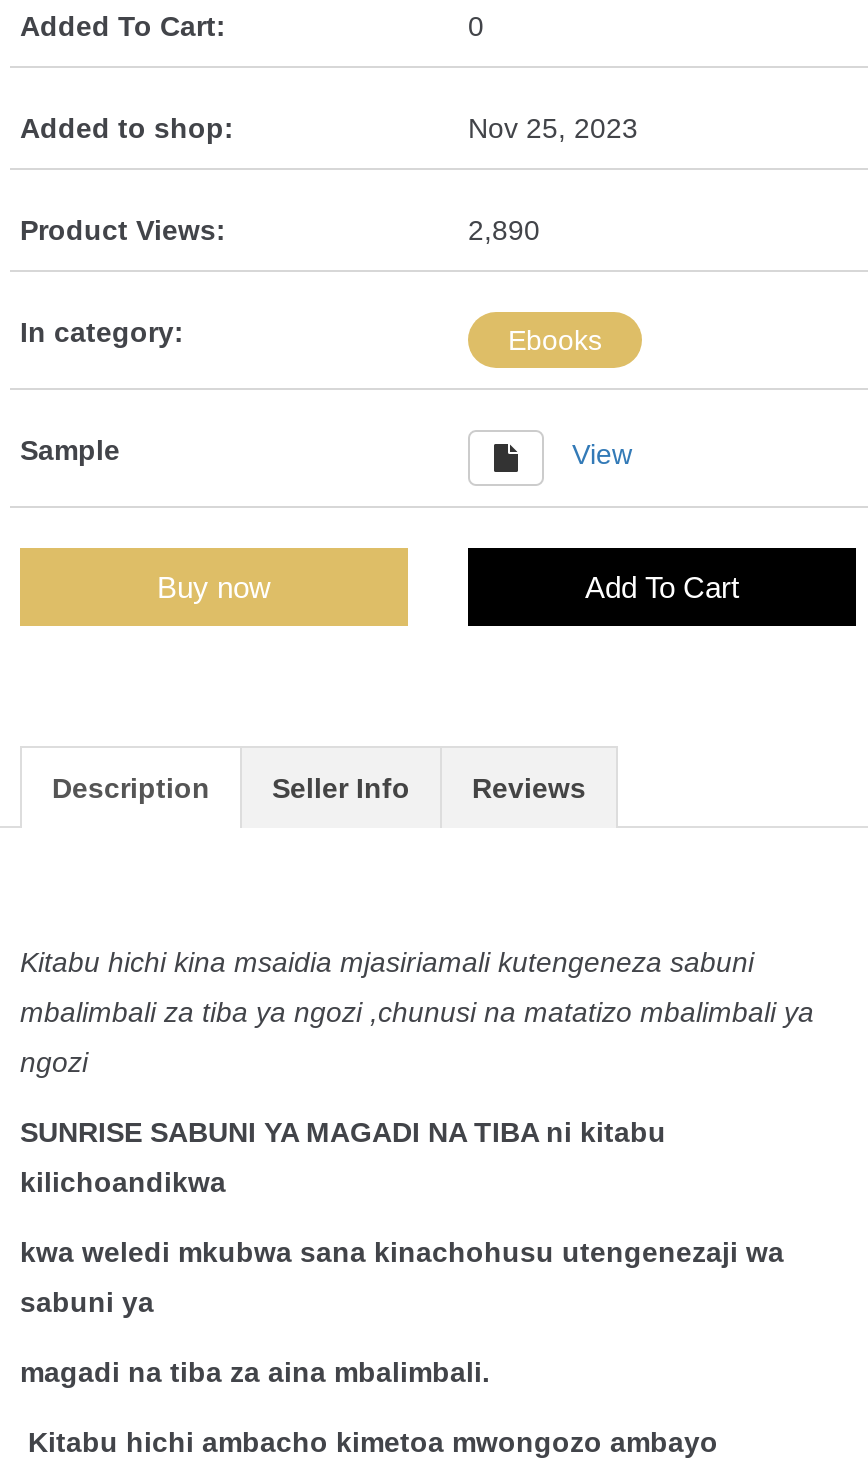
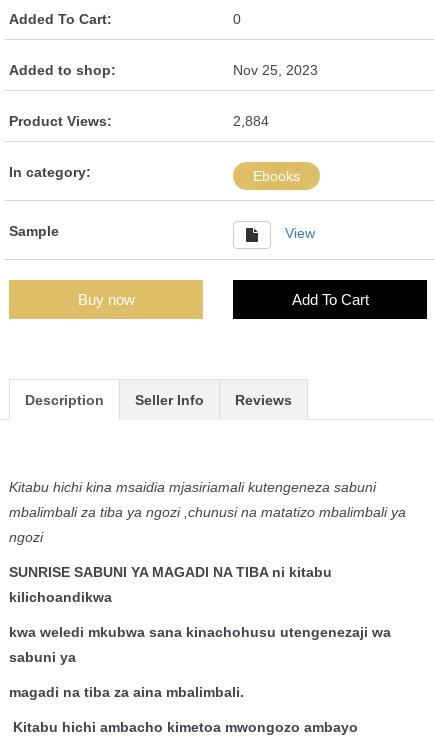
- 2,890
+ 2,884
